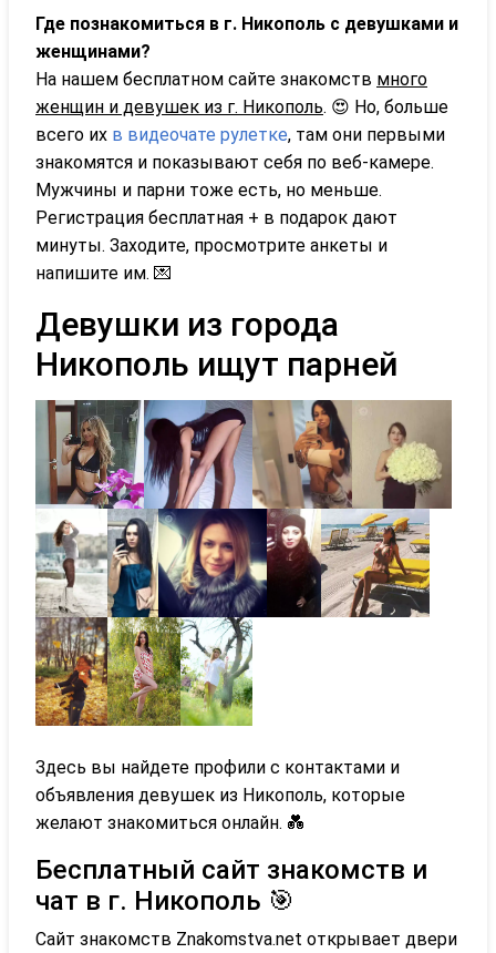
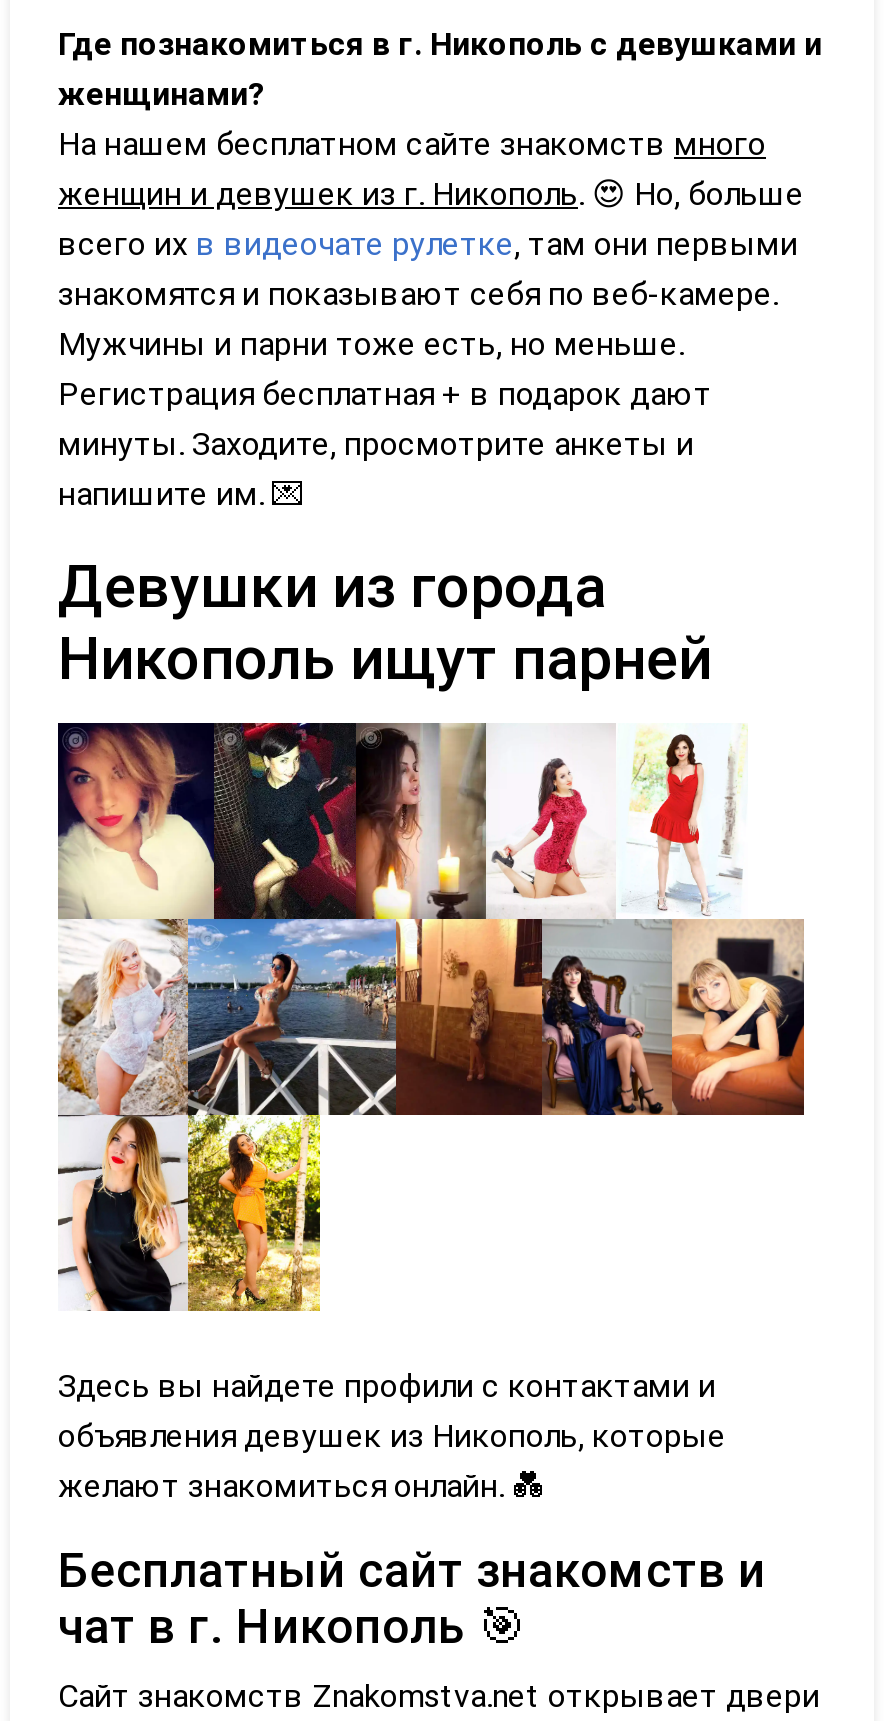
- [image]
+ [image]
